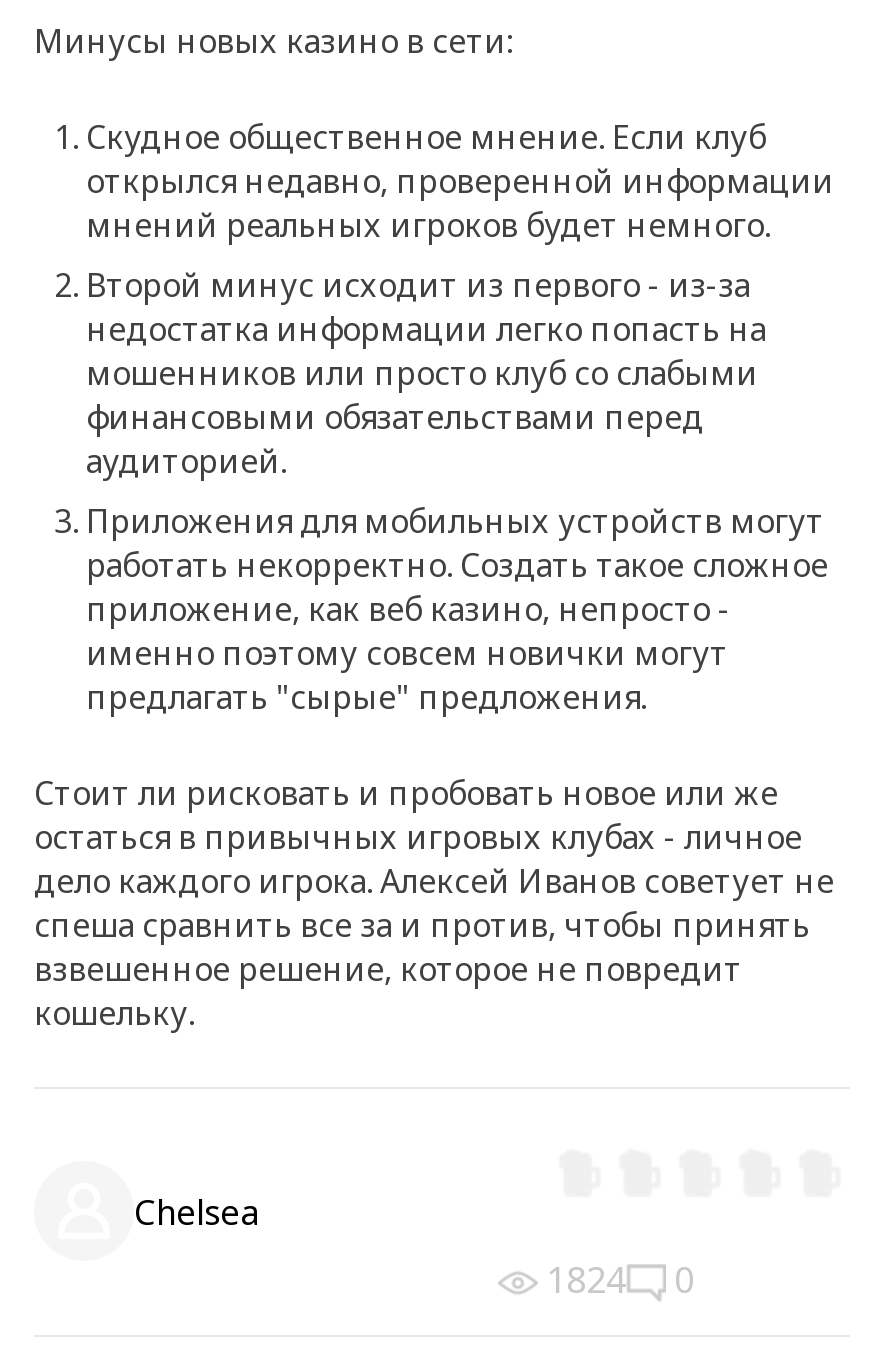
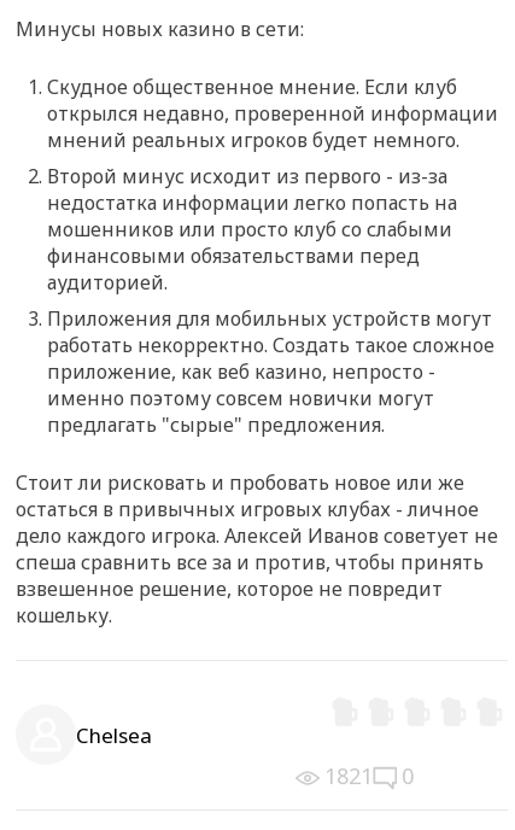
- 1824 0
+ 1821 0
